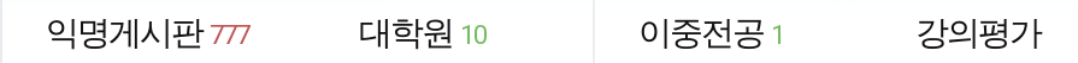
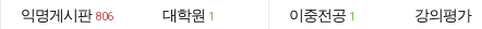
- 익명게시판 777
+ 익명게시판 806

- 대학원 10
+ 대학원 1
